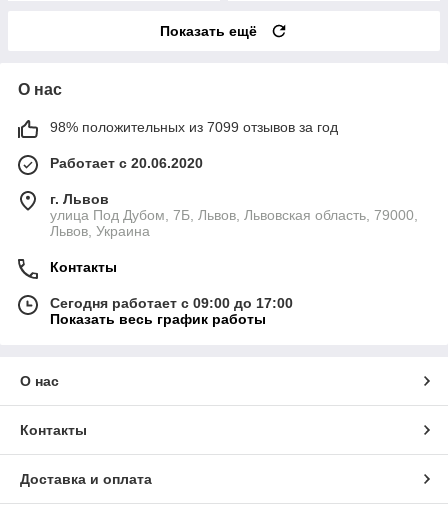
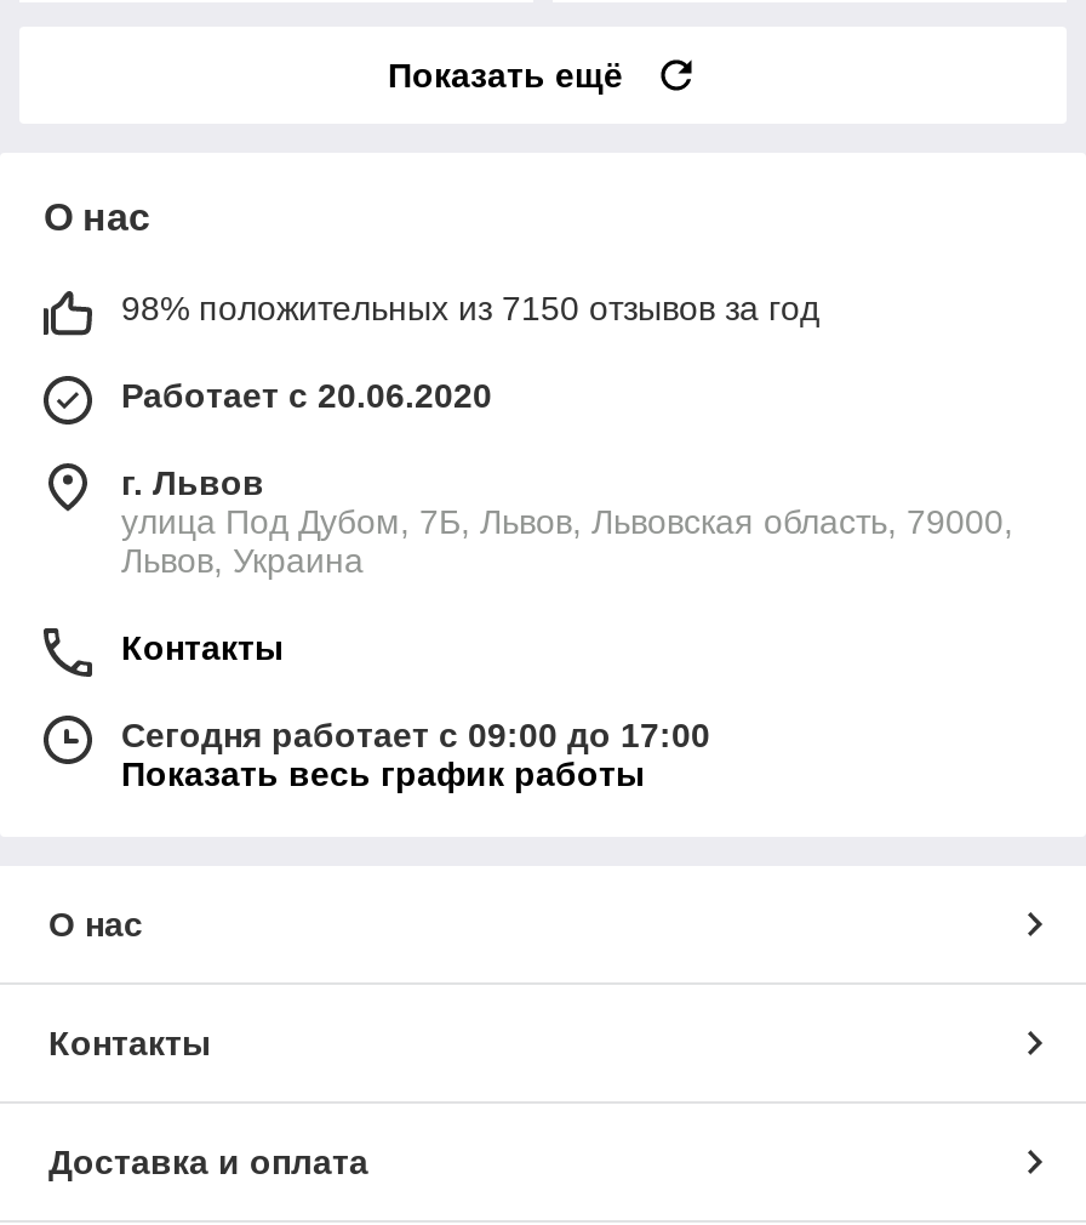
- 98% положительных из 7099 отзывов за год
+ 98% положительных из 7150 отзывов за год
